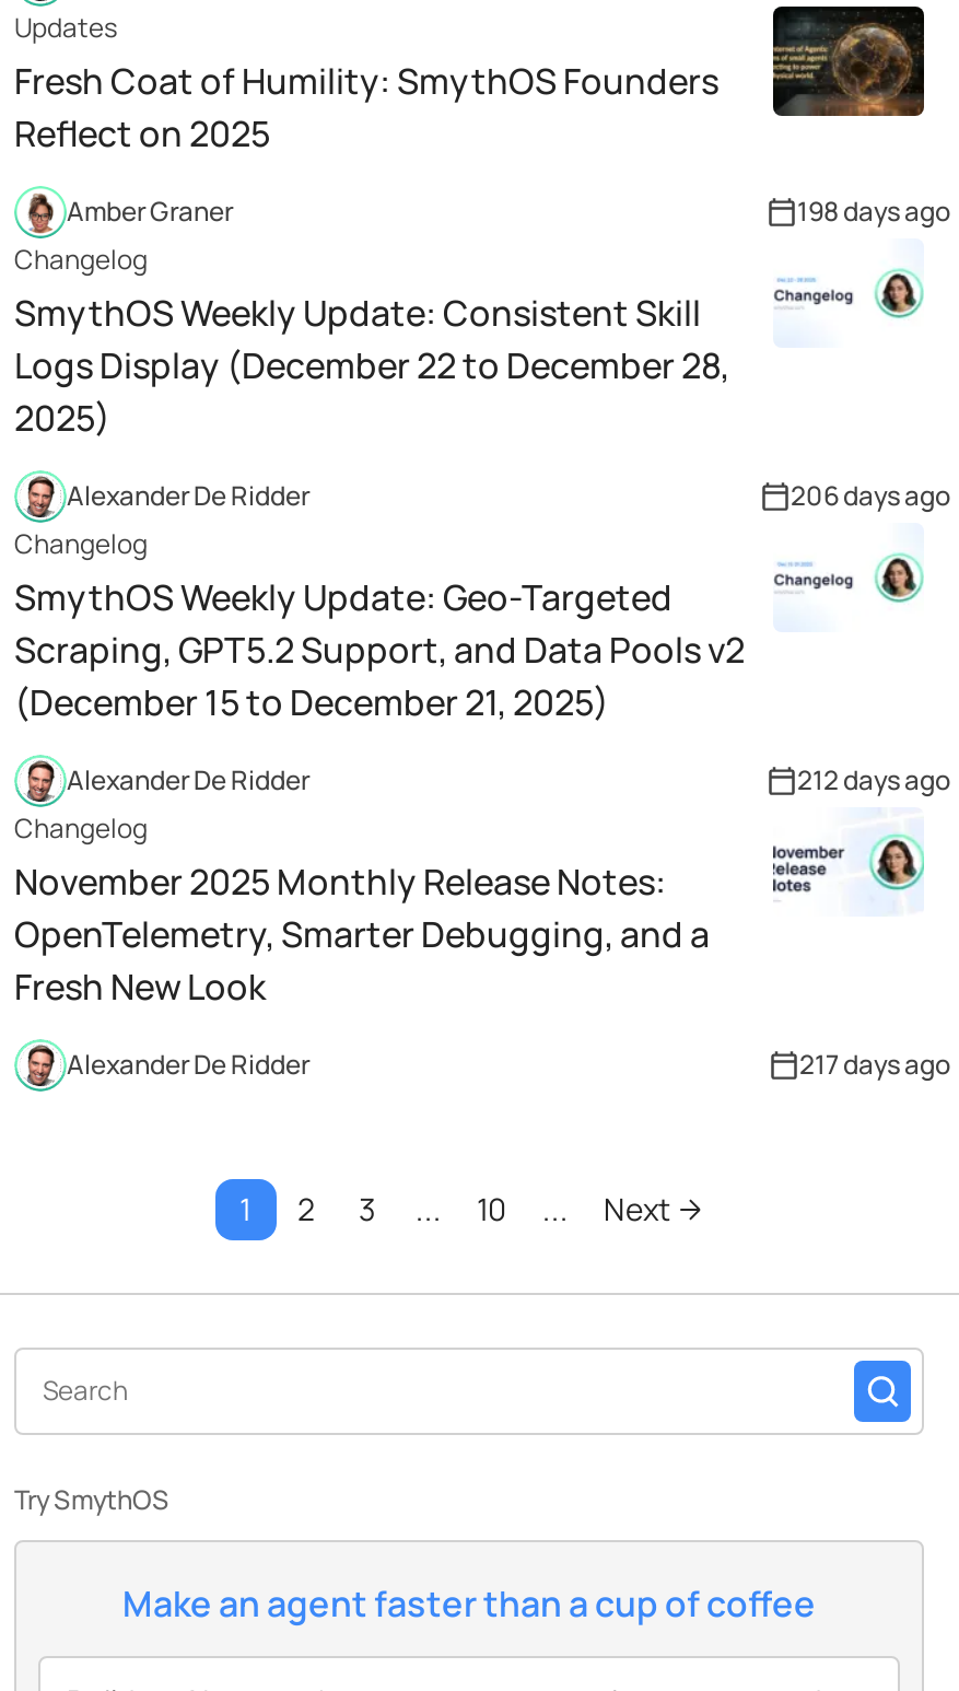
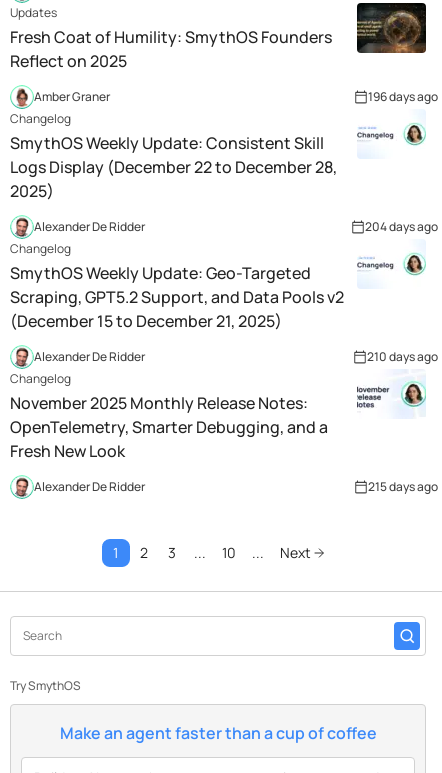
- 198 days ago
+ 196 days ago

- 206 days ago
+ 204 days ago

- 212 days ago
+ 210 days ago

- 217 days ago
+ 215 days ago
